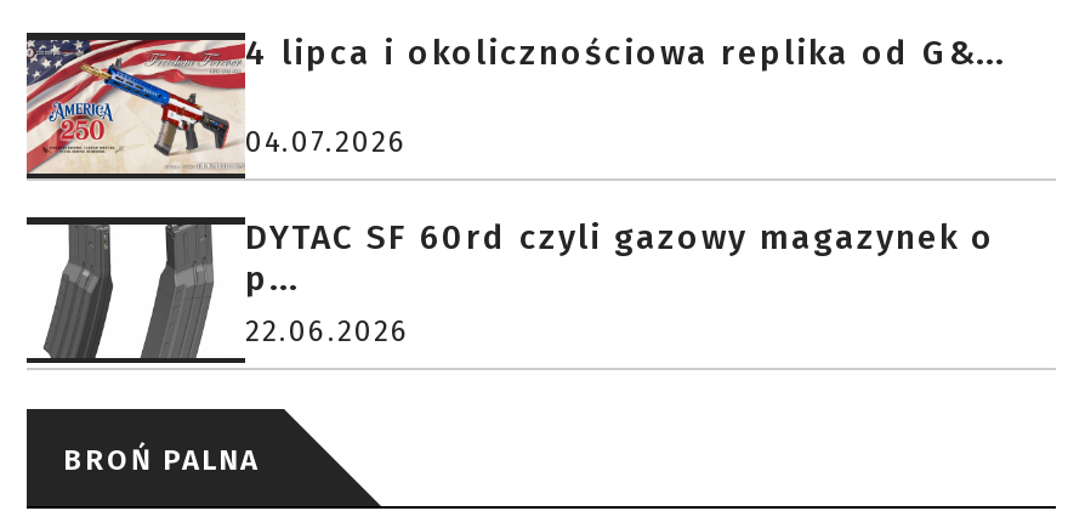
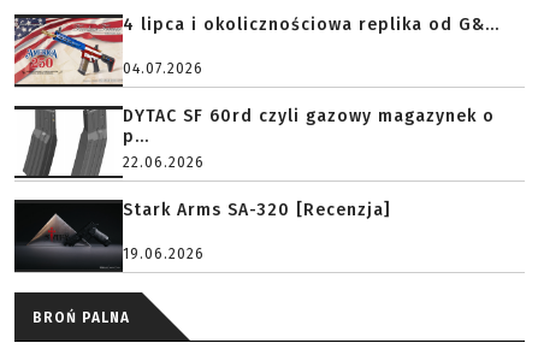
+ [image]
+ Stark Arms SA-320 [Recenzja]
+ 19.06.2026
